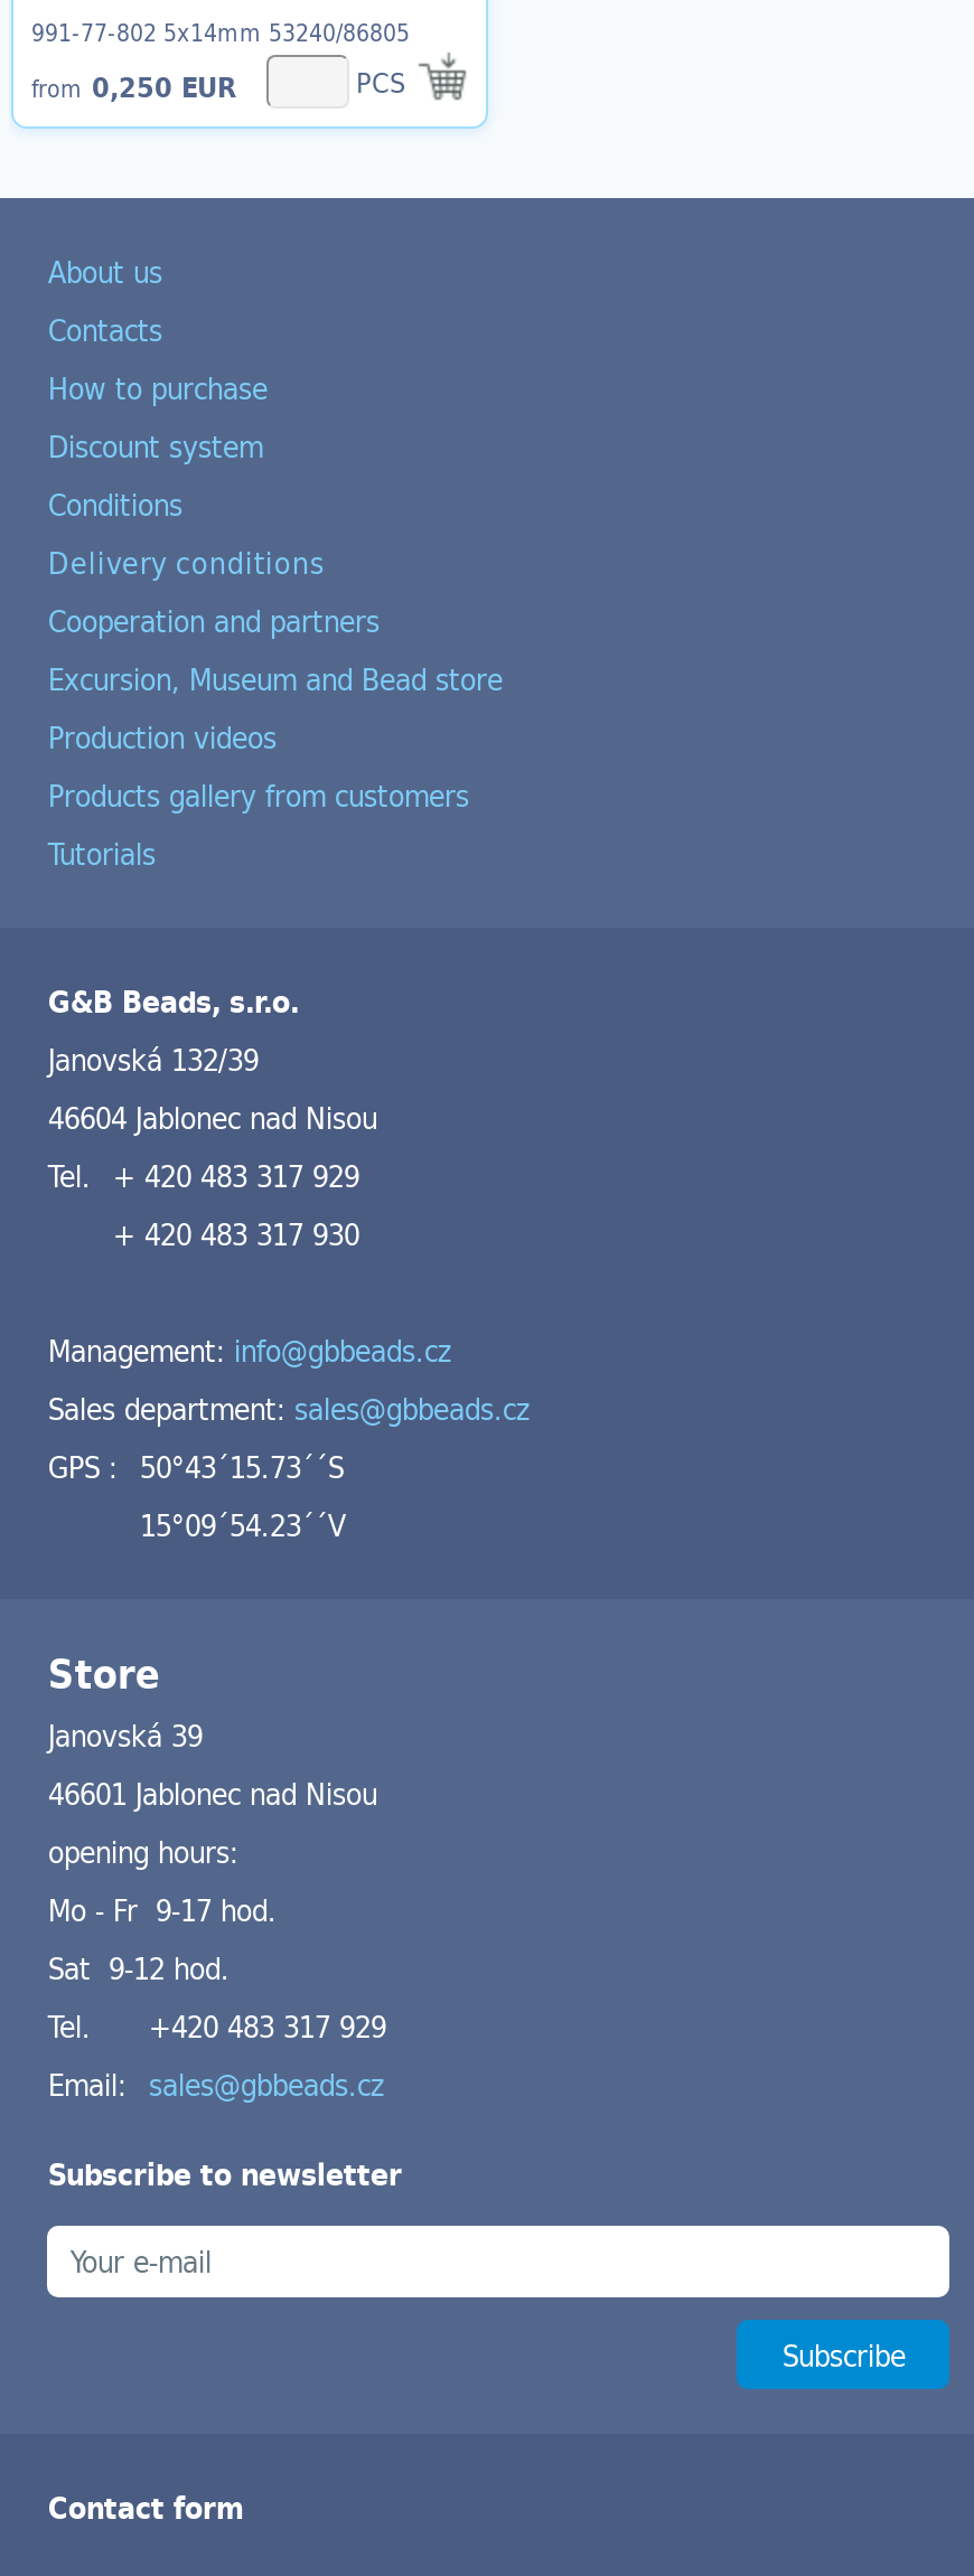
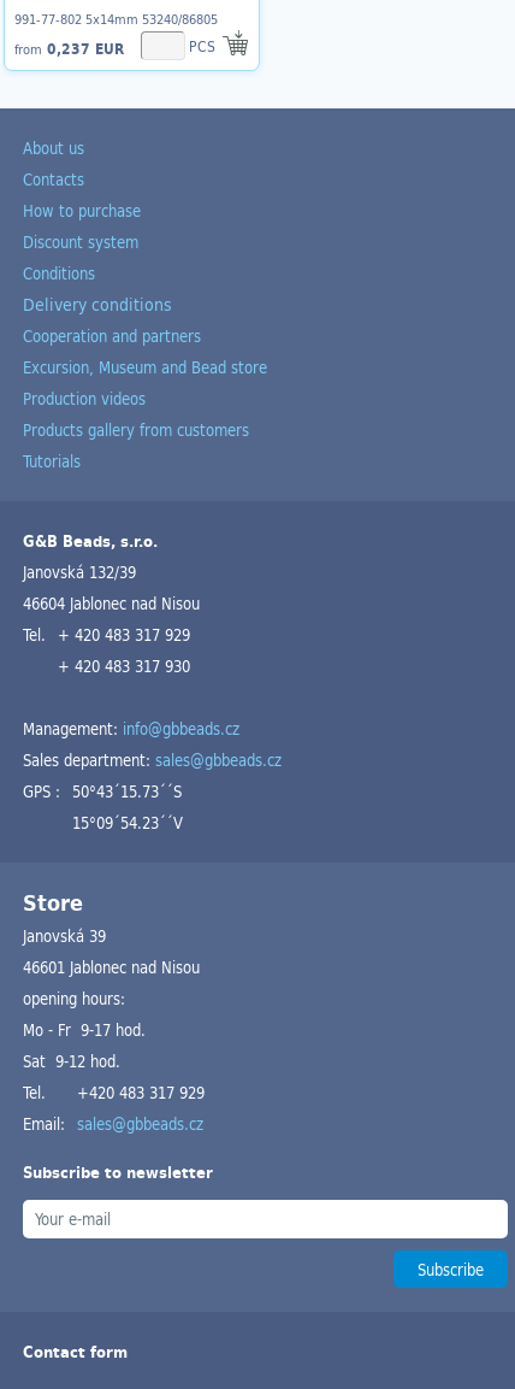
- from 0,250 EUR
+ from 0,237 EUR
